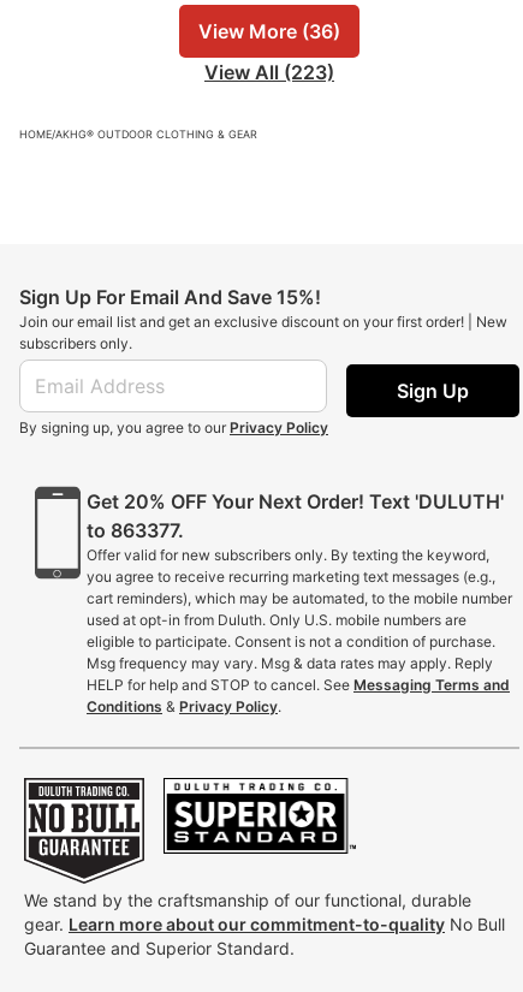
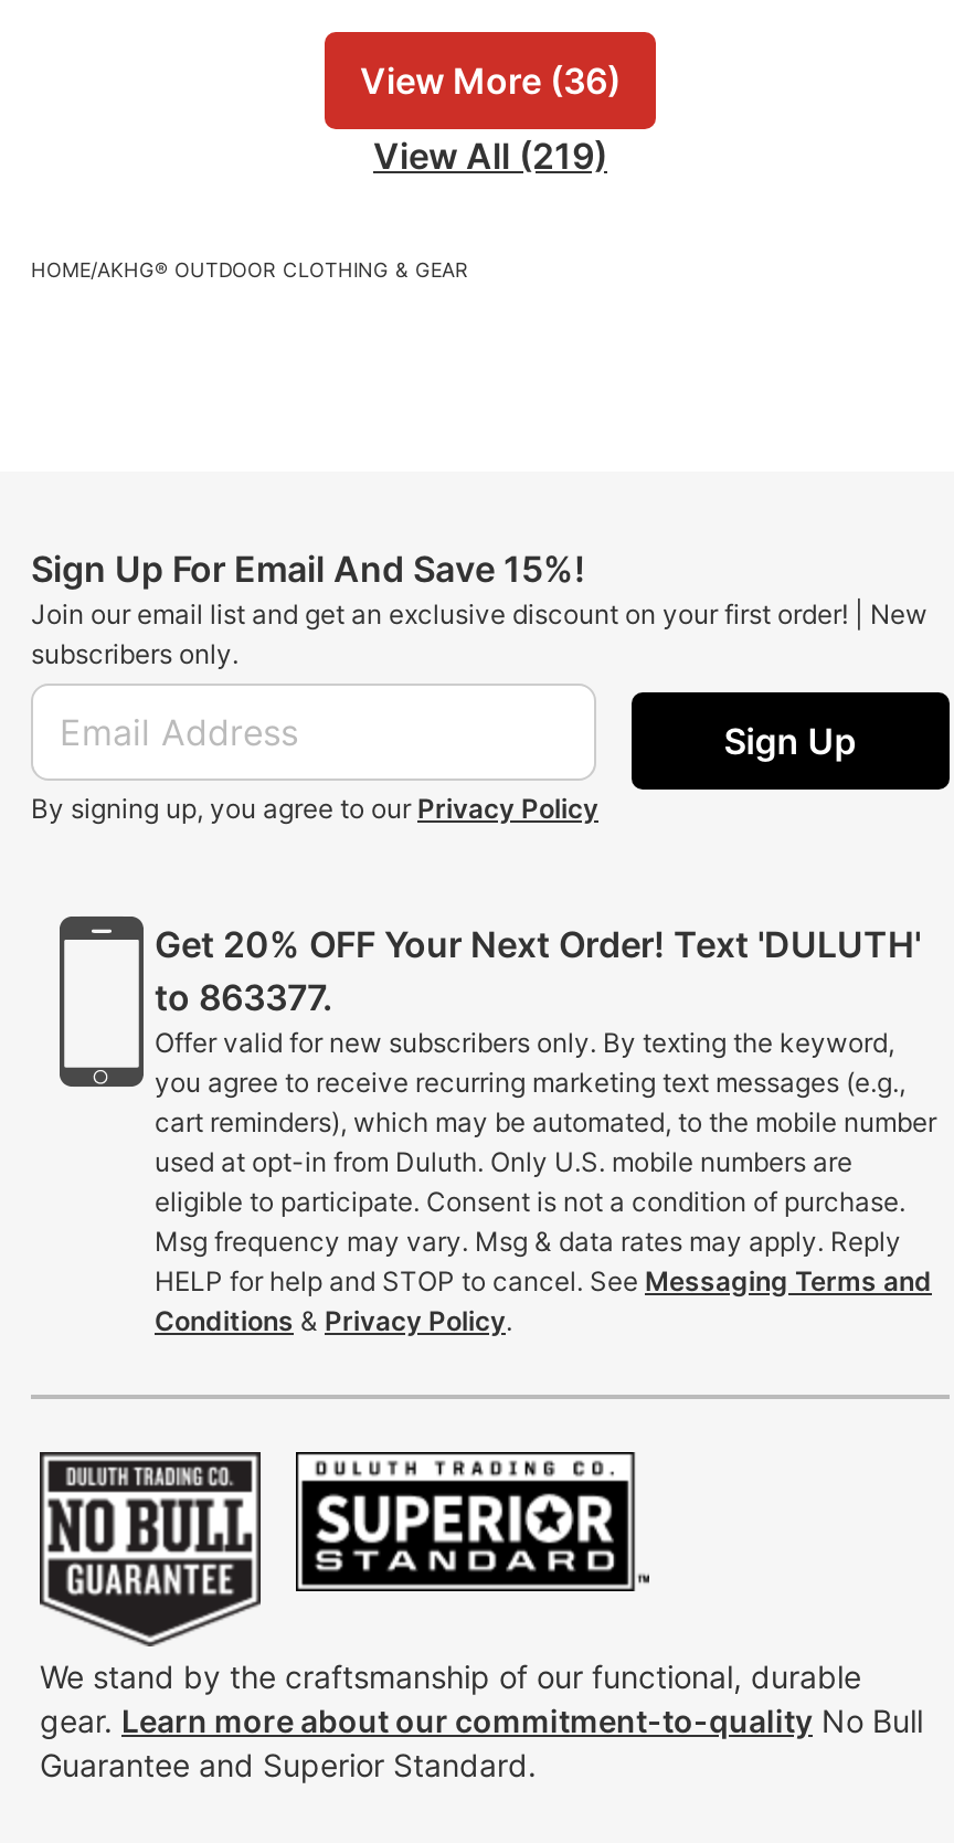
- View All (223)
+ View All (219)
